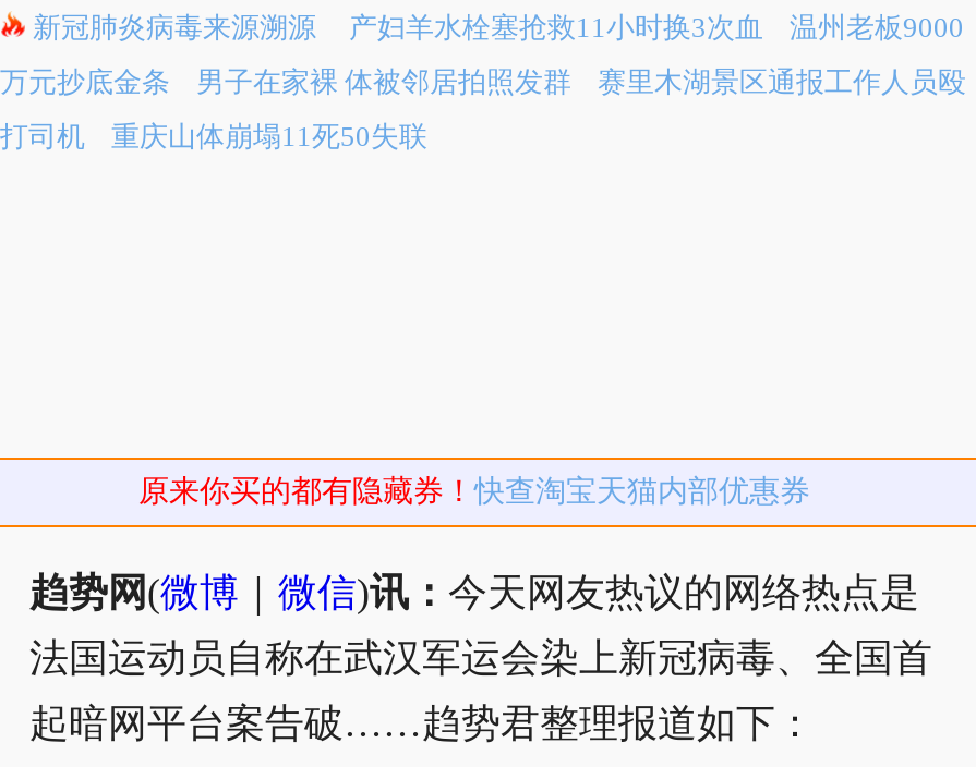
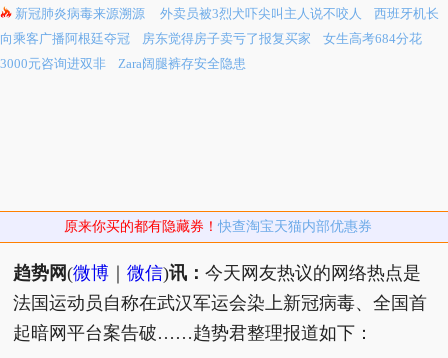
- 产妇羊水栓塞抢救11小时换3次血
- 温州老板9000
+ 外卖员被3烈犬吓尖叫主人说不咬人
+ 西班牙机长

- 万元抄底金条
- 男子在家裸 体被邻居拍照发群
- 赛里木湖景区通报工作人员殴
+ 向乘客广播阿根廷夺冠
+ 房东觉得房子卖亏了报复买家
+ 女生高考684分花

- 打司机
- 重庆山体崩塌11死50失联
+ 3000元咨询进双非
+ Zara阔腿裤存安全隐患
